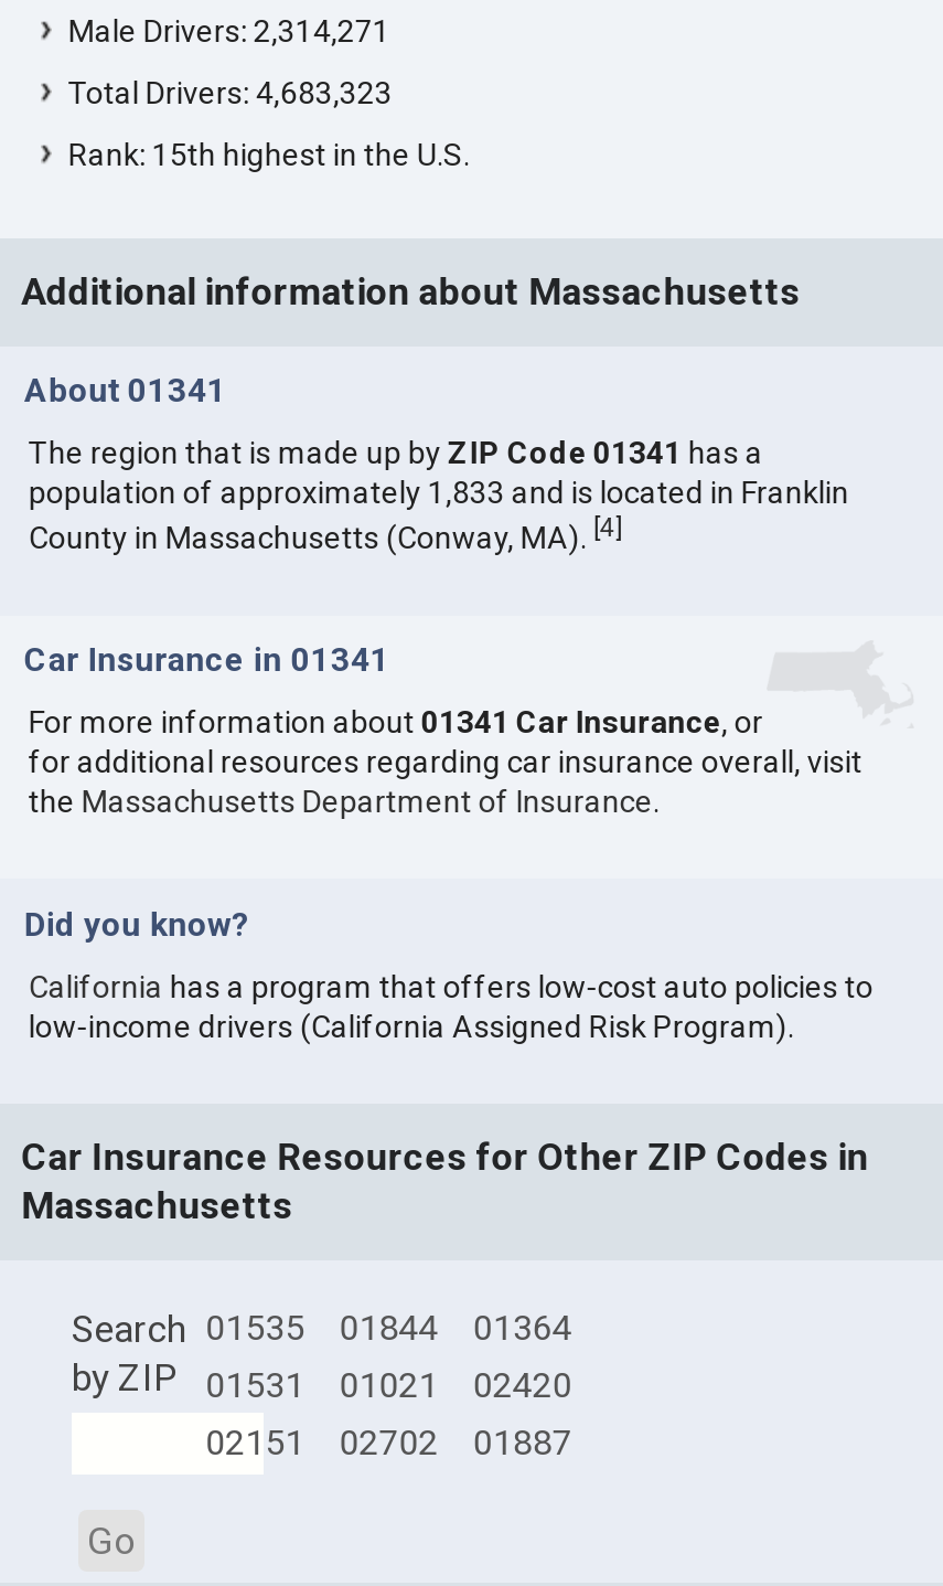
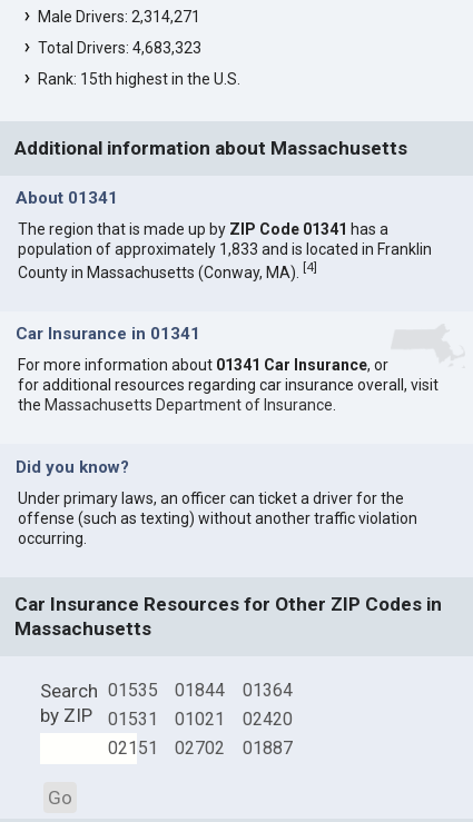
- California has a program that offers low-cost auto policies to
- low-income drivers (California Assigned Risk Program).
+ Under primary laws, an officer can ticket a driver for the
+ offense (such as texting) without another traffic violation
+ occurring.
